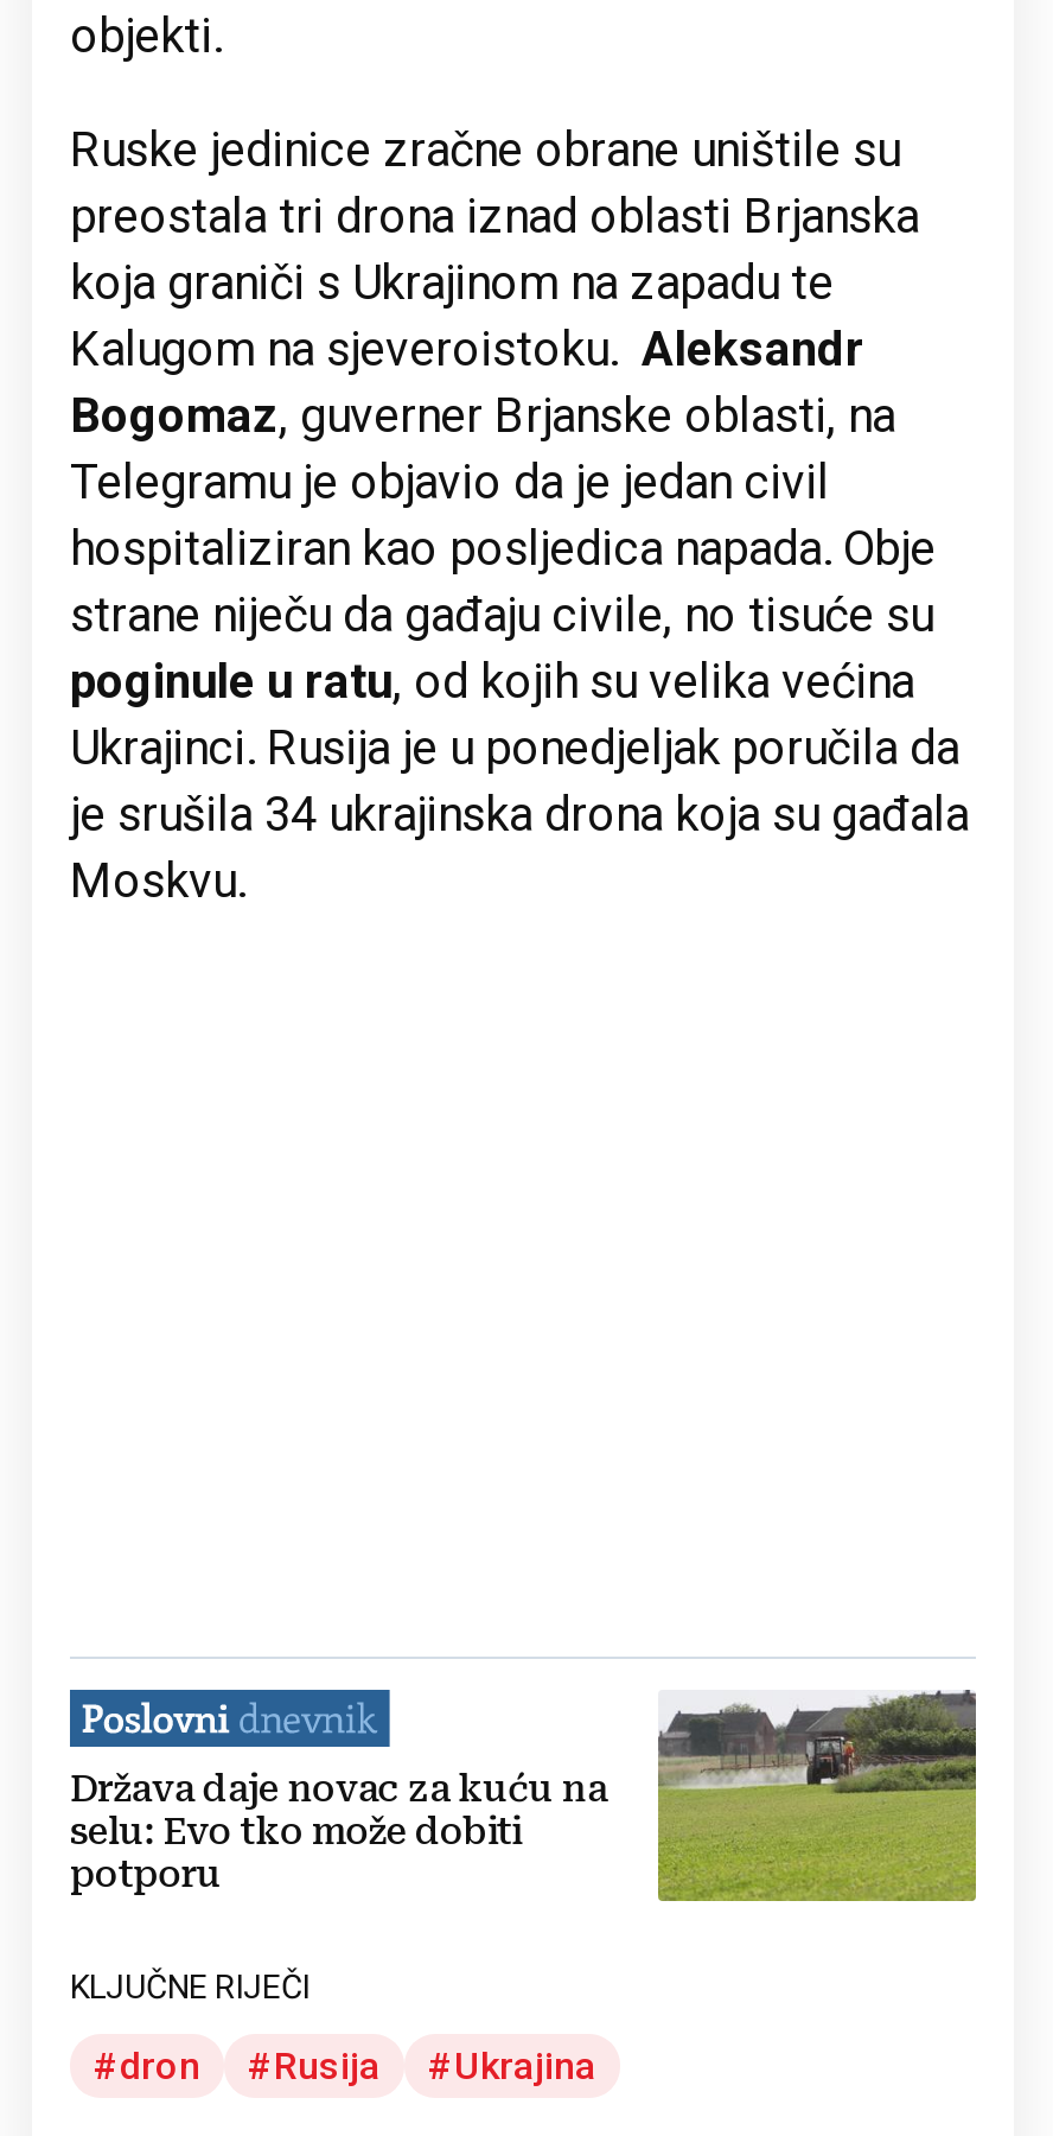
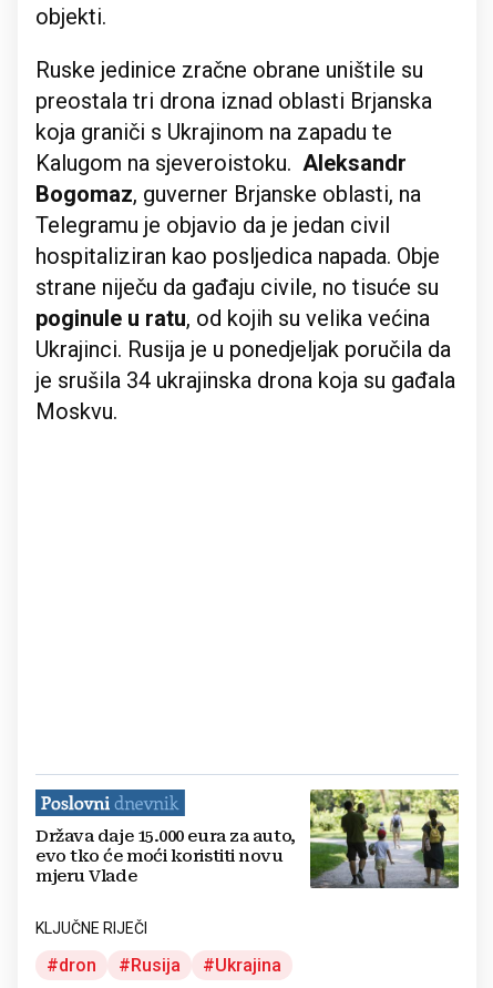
- [image]
- Država daje novac za kuću na
- selu: Evo tko može dobiti
- potporu
+ [image]
+ Država daje 15.000 eura za auto,
+ evo tko će moći koristiti novu
+ mjeru Vlade
